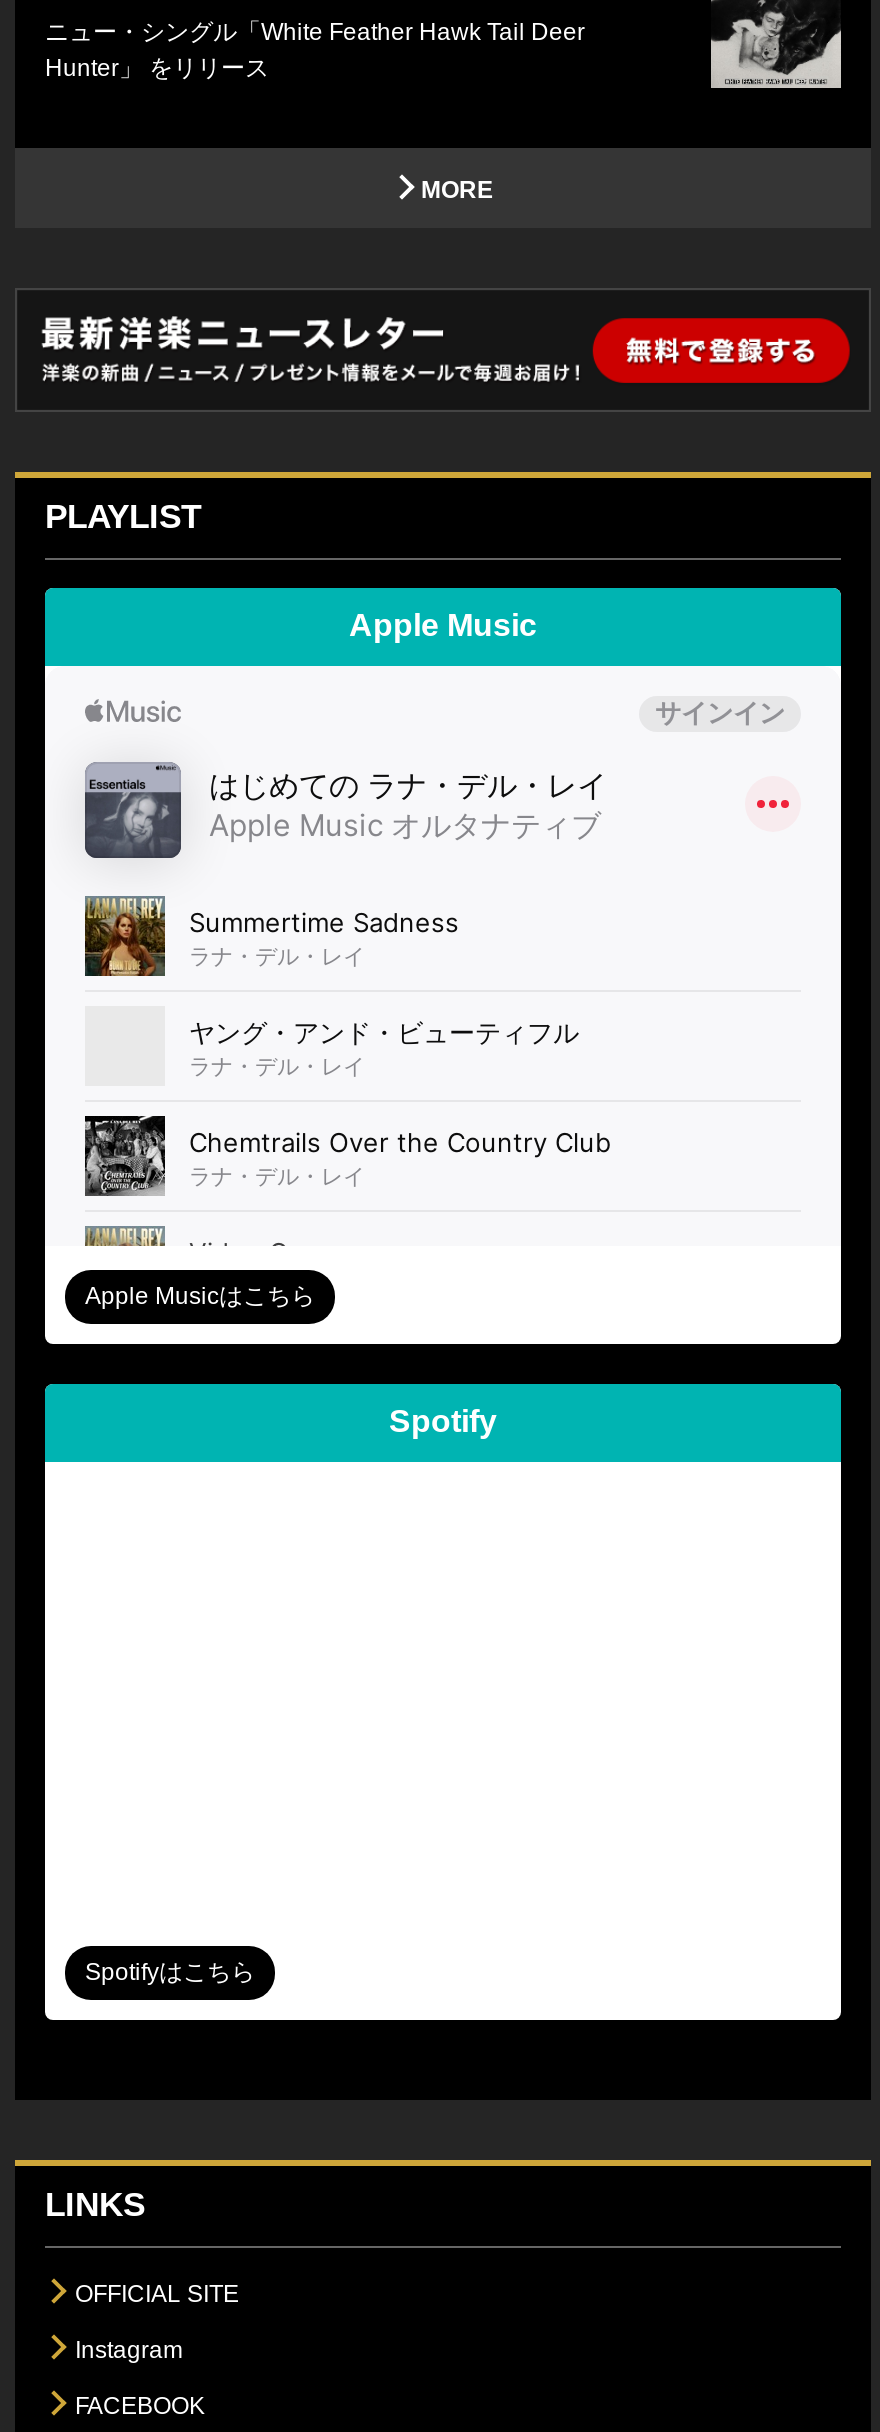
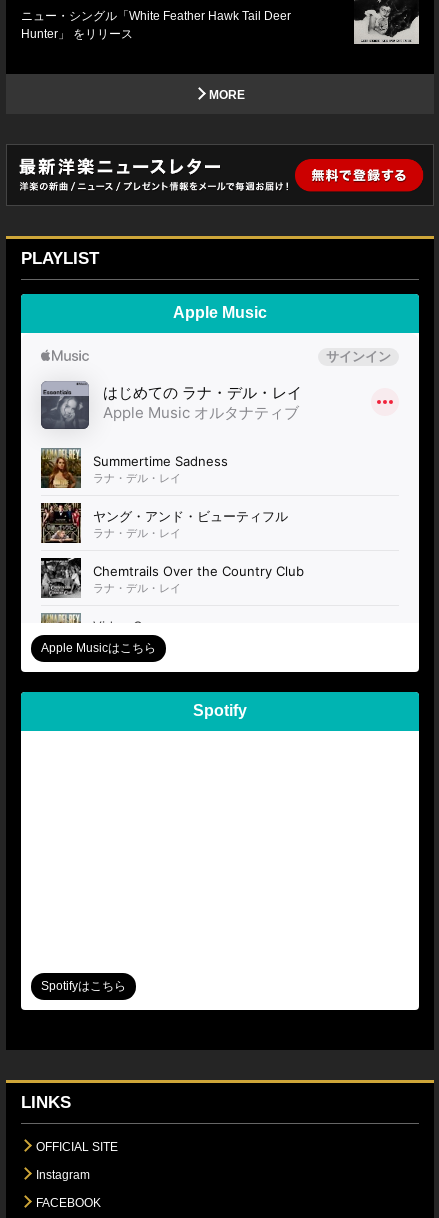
+ [image]
